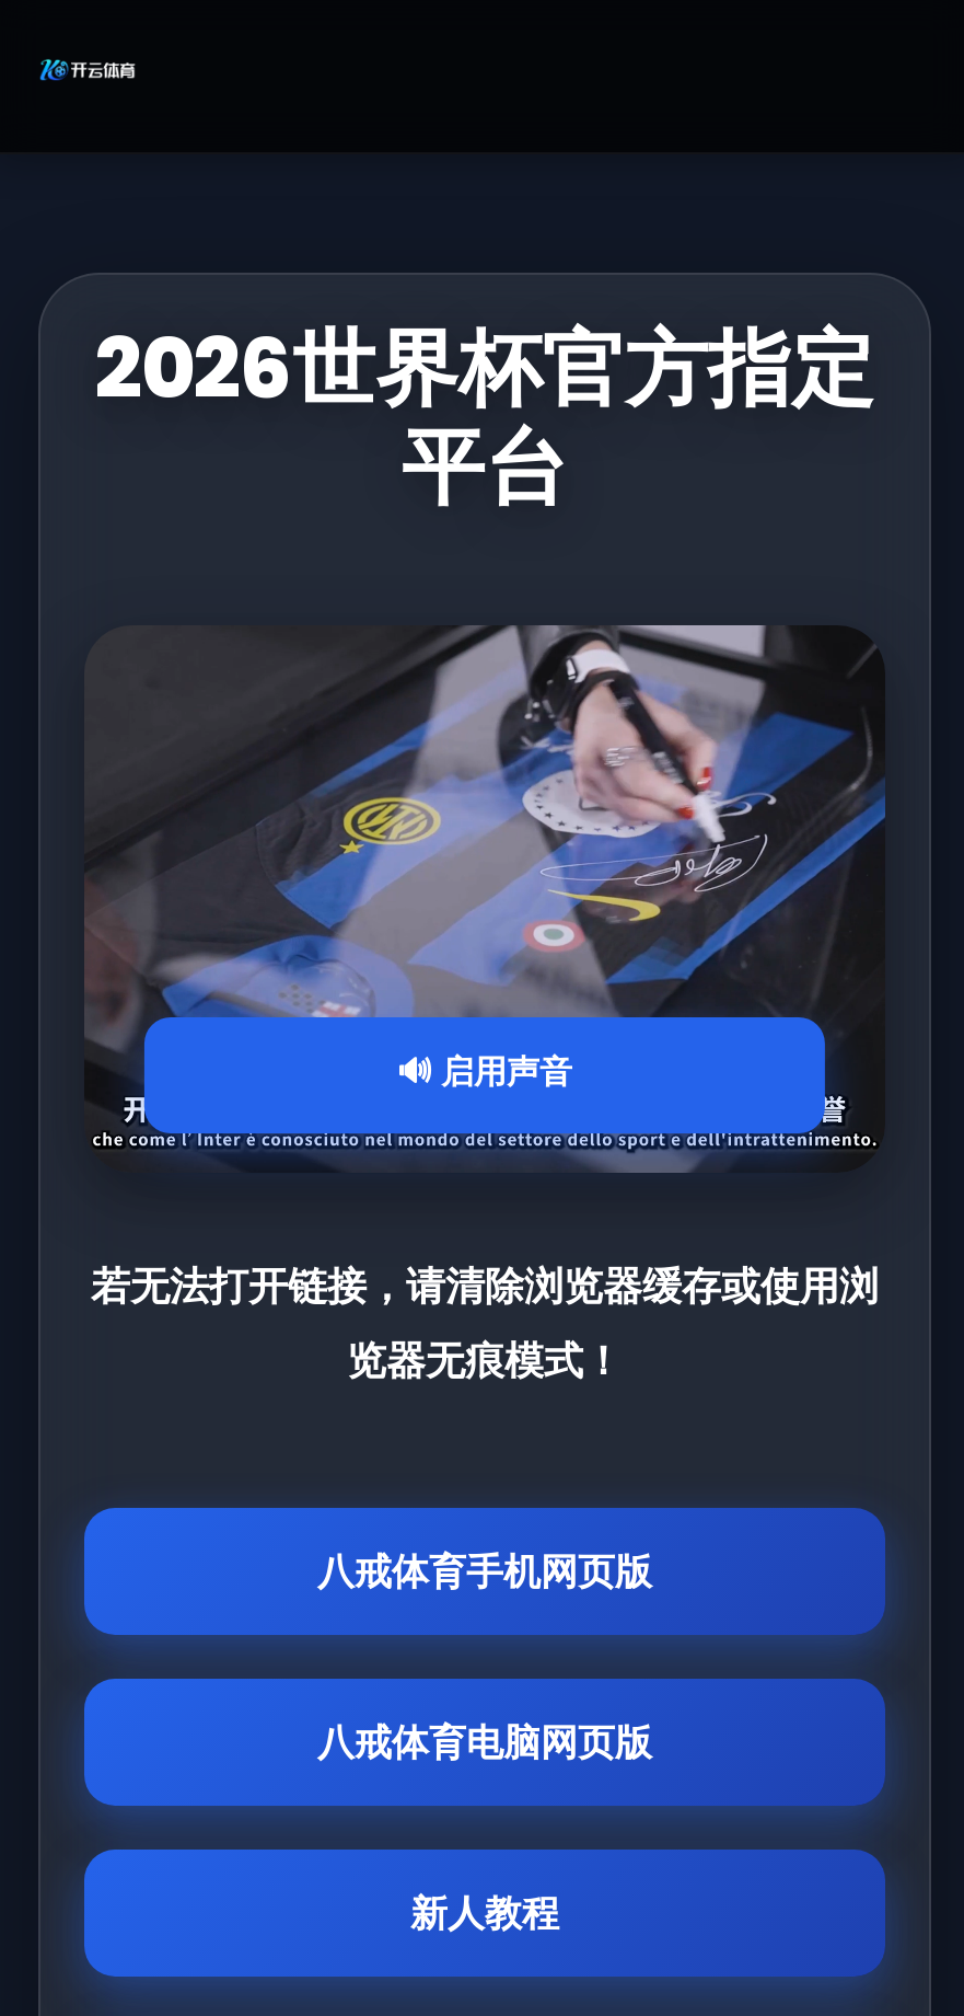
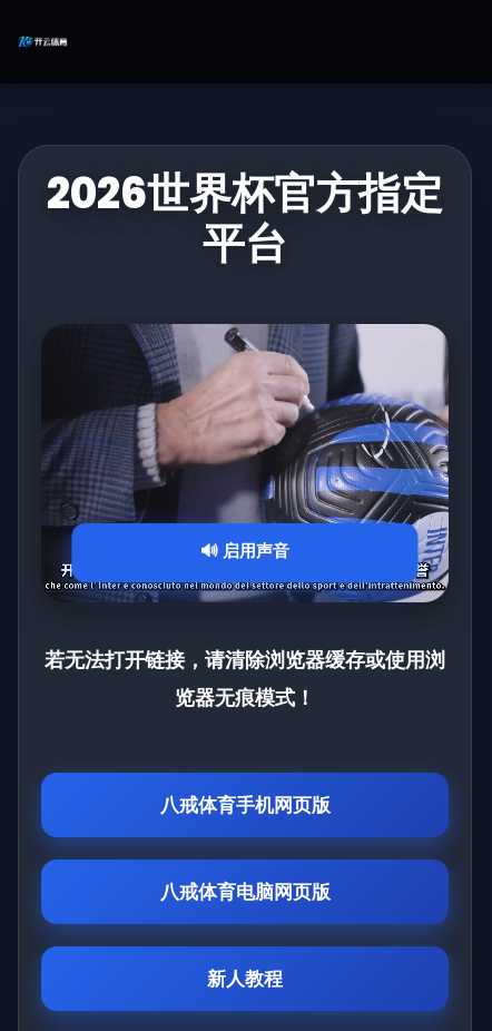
- [image]
+ [image]
